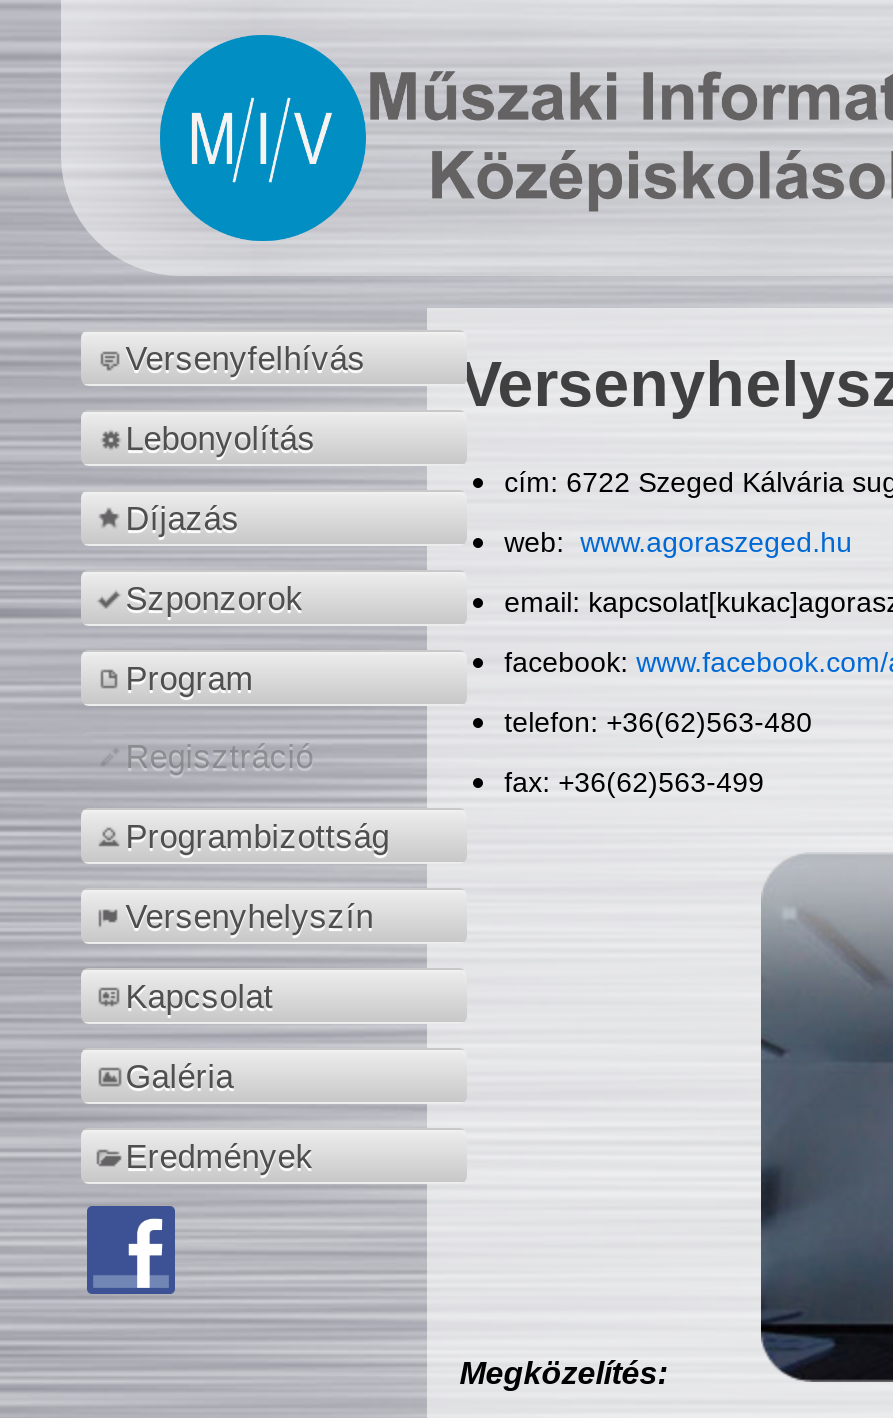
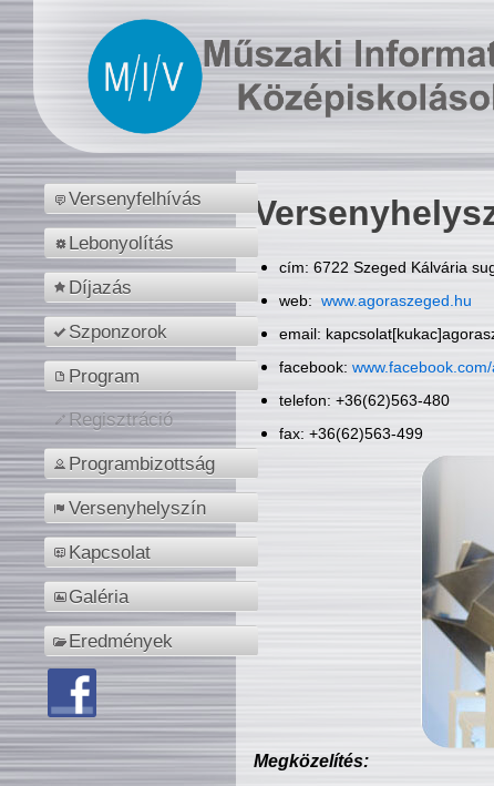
- [image]
+ [image]
